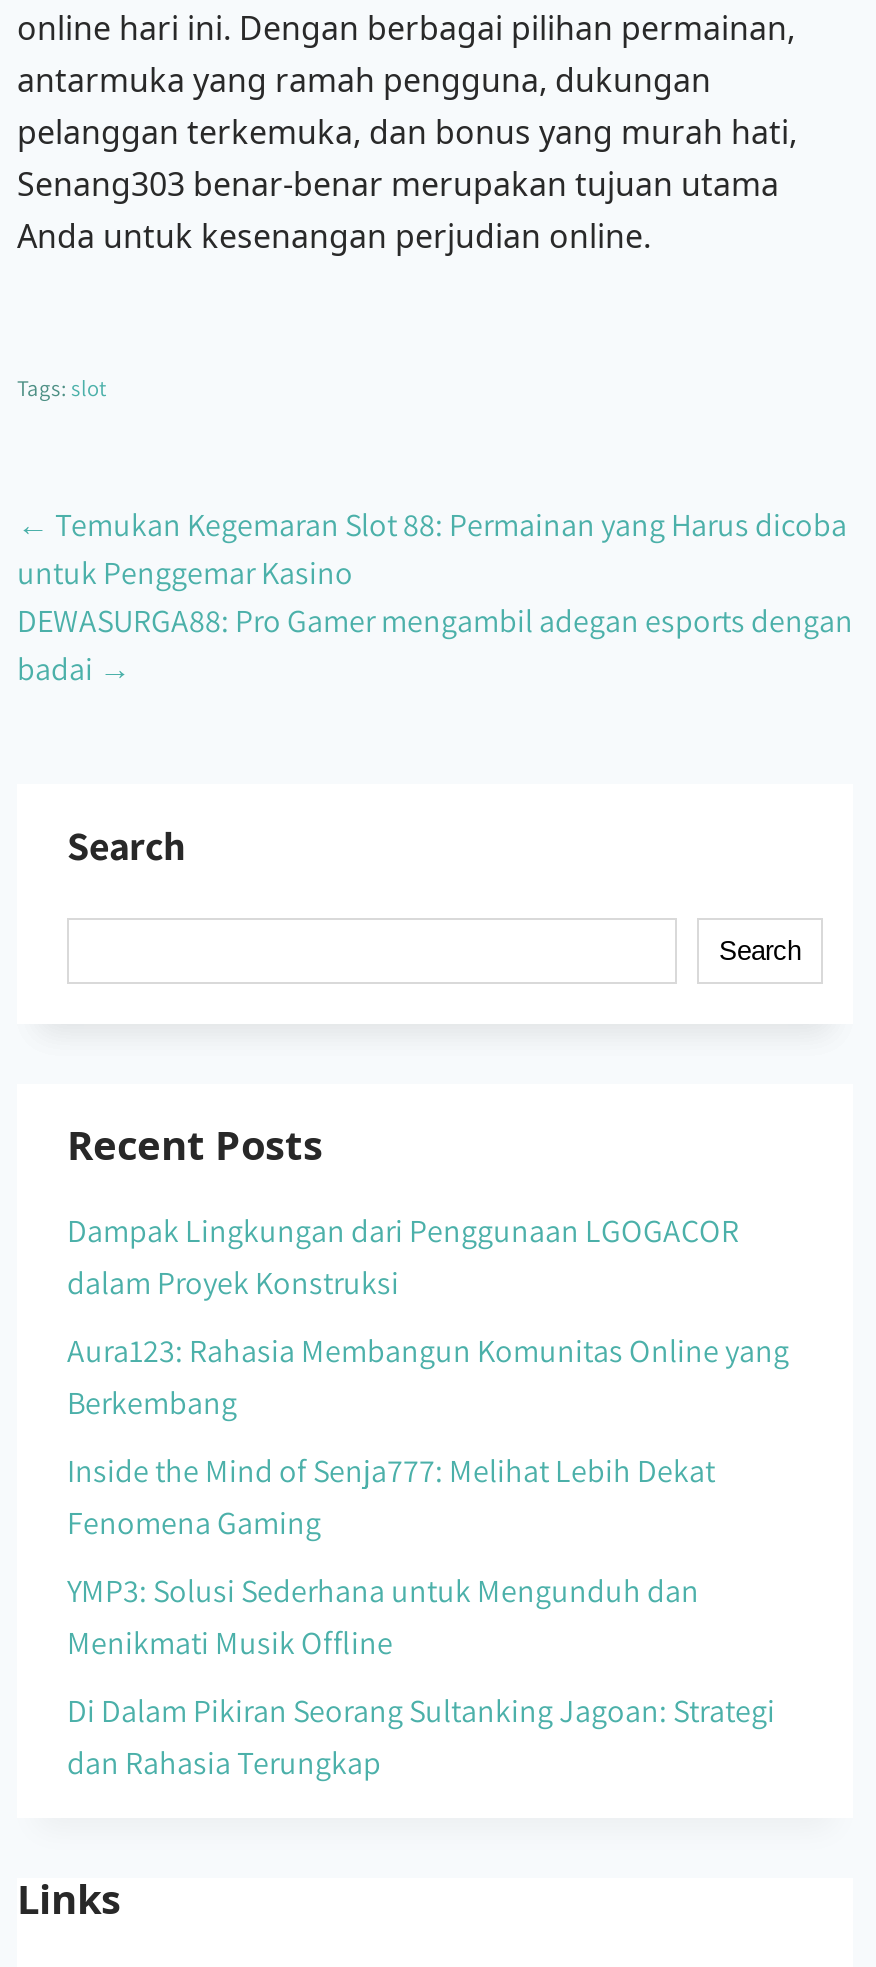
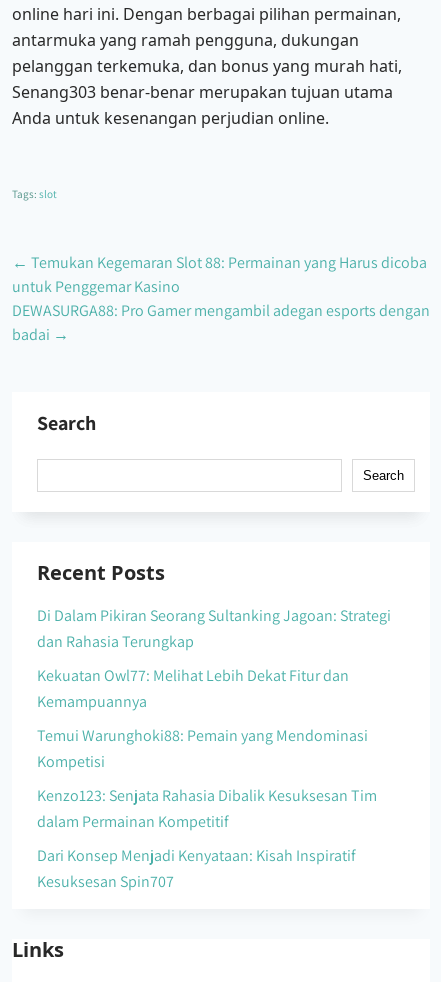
- Dampak Lingkungan dari Penggunaan LGOGACOR
- dalam Proyek Konstruksi
- Aura123: Rahasia Membangun Komunitas Online yang
- Berkembang
- Inside the Mind of Senja777: Melihat Lebih Dekat
- Fenomena Gaming
- YMP3: Solusi Sederhana untuk Mengunduh dan
- Menikmati Musik Offline

moved up: Di Dalam Pikiran Seorang Sultanking Jagoan: Strategi | dan Rahasia Terungkap

+ Kekuatan Owl77: Melihat Lebih Dekat Fitur dan
+ Kemampuannya
+ Temui Warunghoki88: Pemain yang Mendominasi
+ Kompetisi
+ Kenzo123: Senjata Rahasia Dibalik Kesuksesan Tim
+ dalam Permainan Kompetitif
+ Dari Konsep Menjadi Kenyataan: Kisah Inspiratif
+ Kesuksesan Spin707
